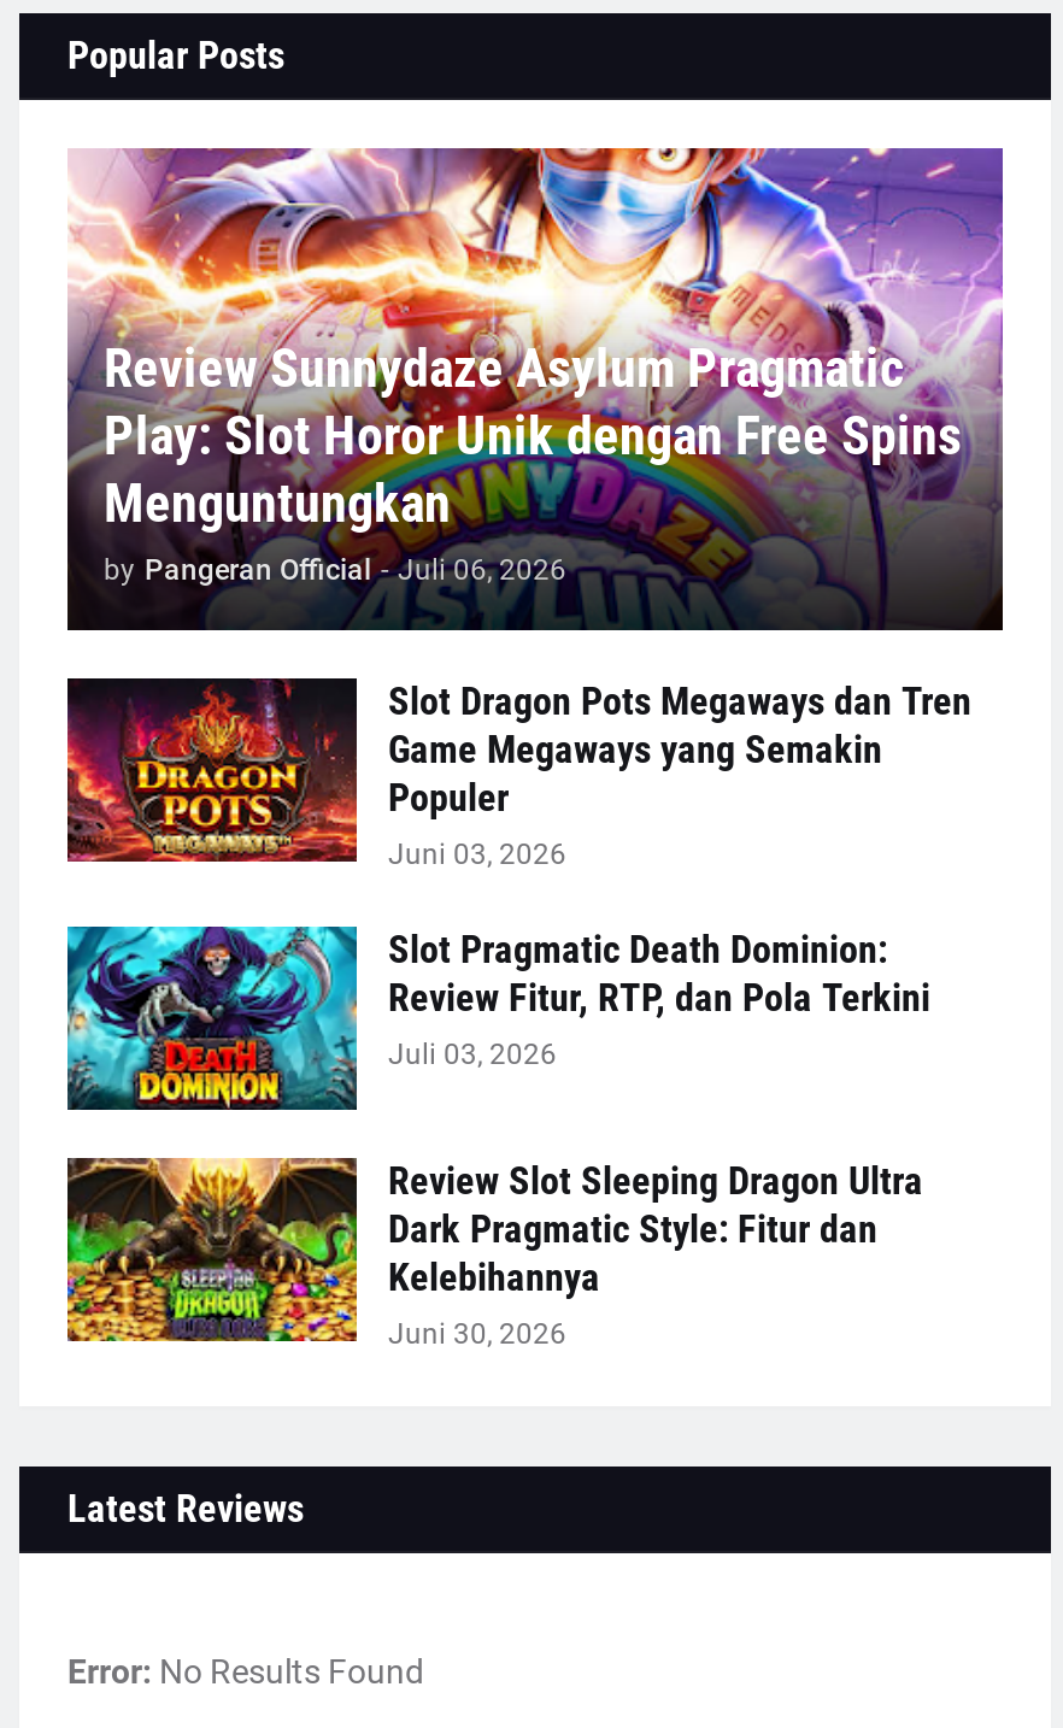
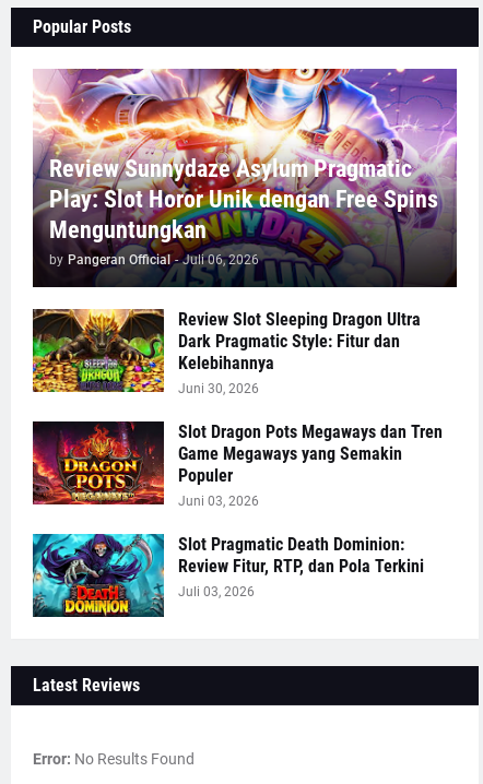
moved down: [image] | Slot Dragon Pots Megaways dan Tren | Game Megaways yang Semakin | Populer | Juni 03, 2026 | Slot Pragmatic Death Dominion: | Review Fitur, RTP, dan Pola Terkini | Juli 03, 2026

moved up: [image] | Review Slot Sleeping Dragon Ultra | Dark Pragmatic Style: Fitur dan | Kelebihannya | Juni 30, 2026
